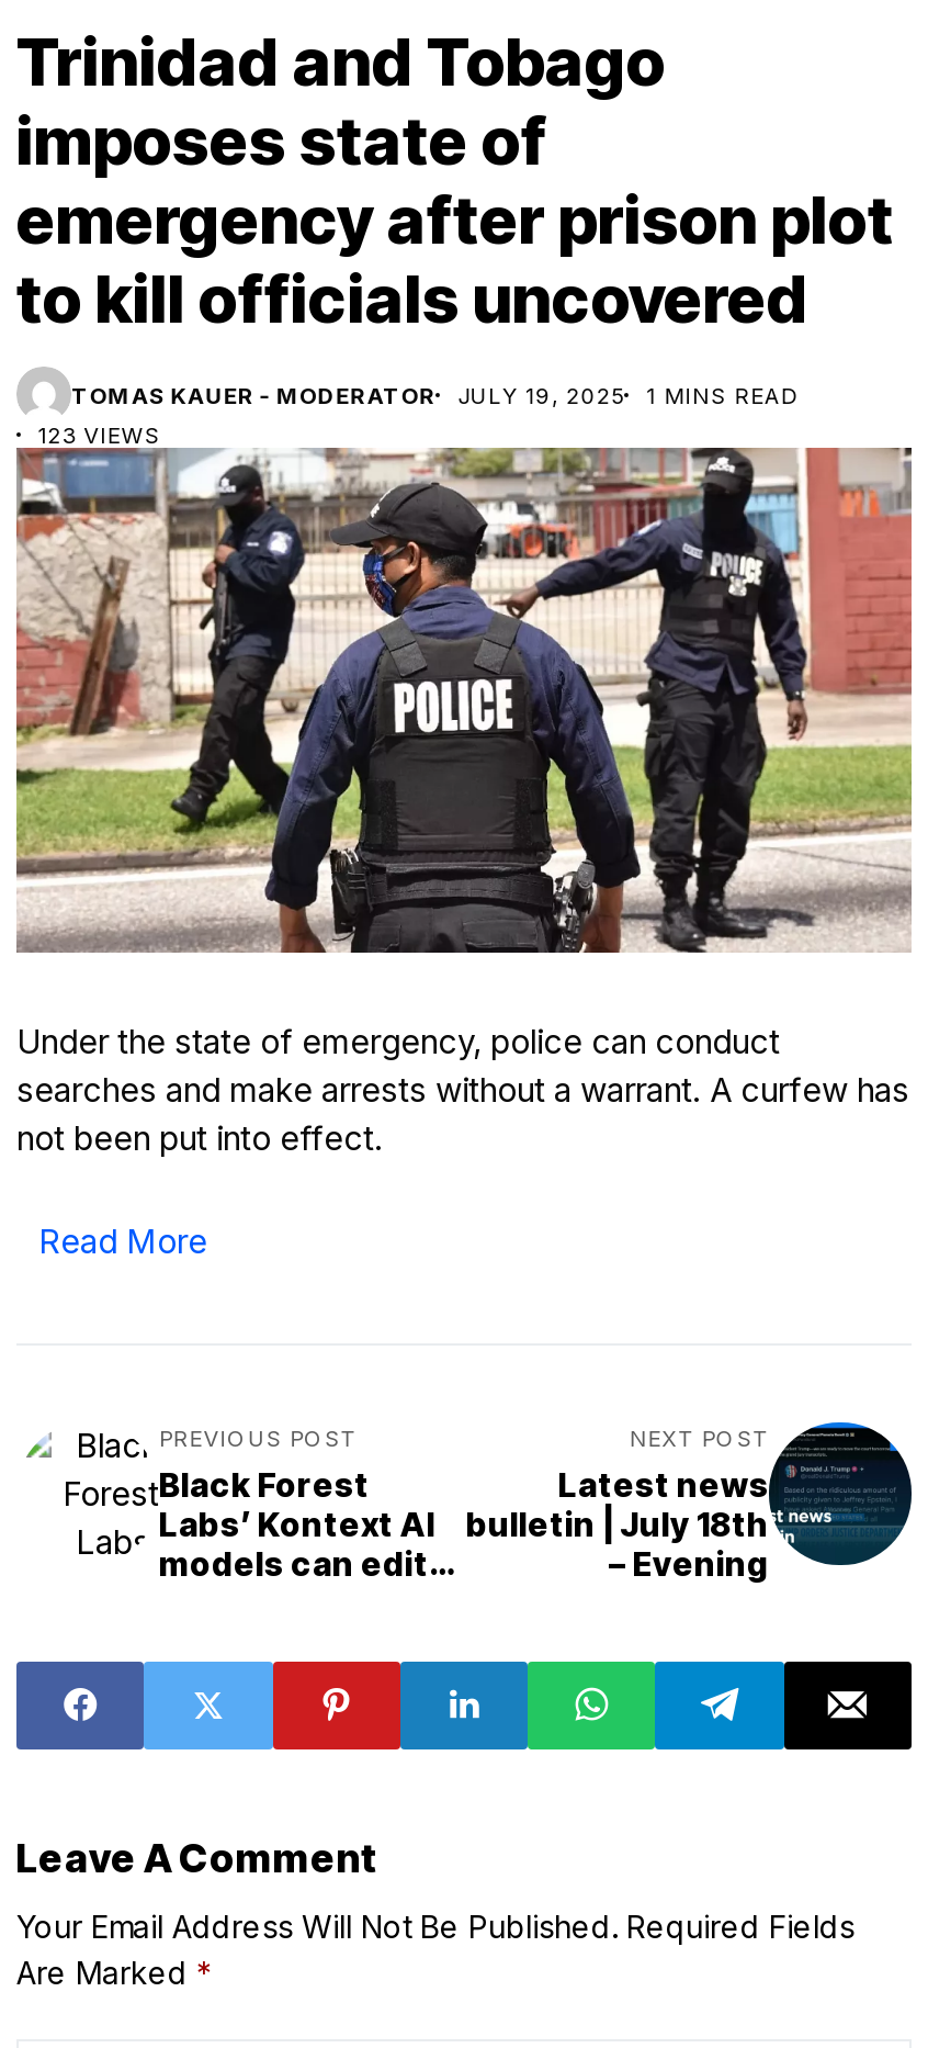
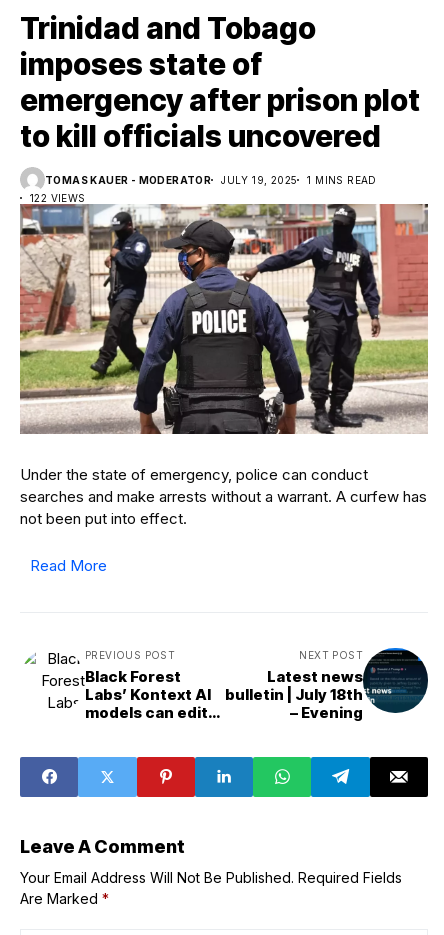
- 123 VIEWS
+ 122 VIEWS
